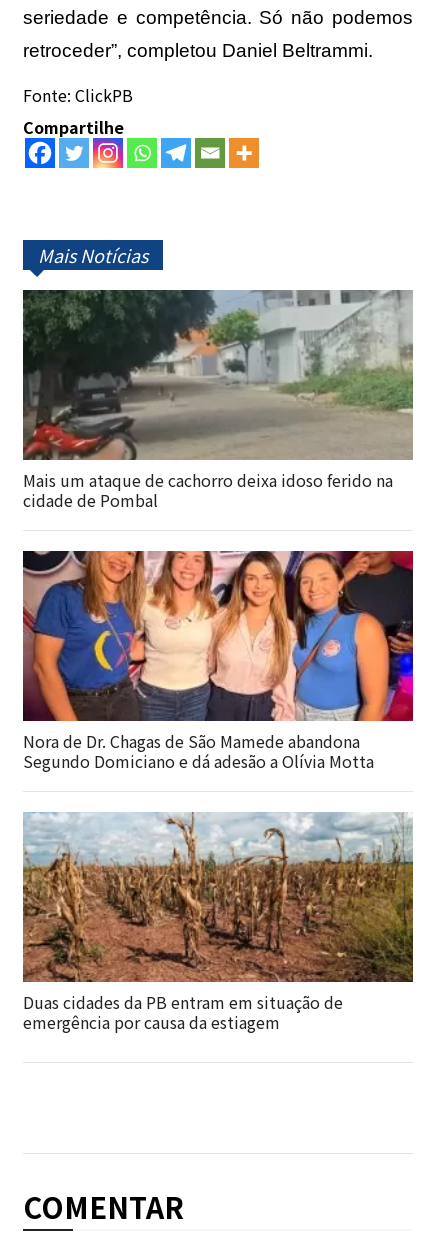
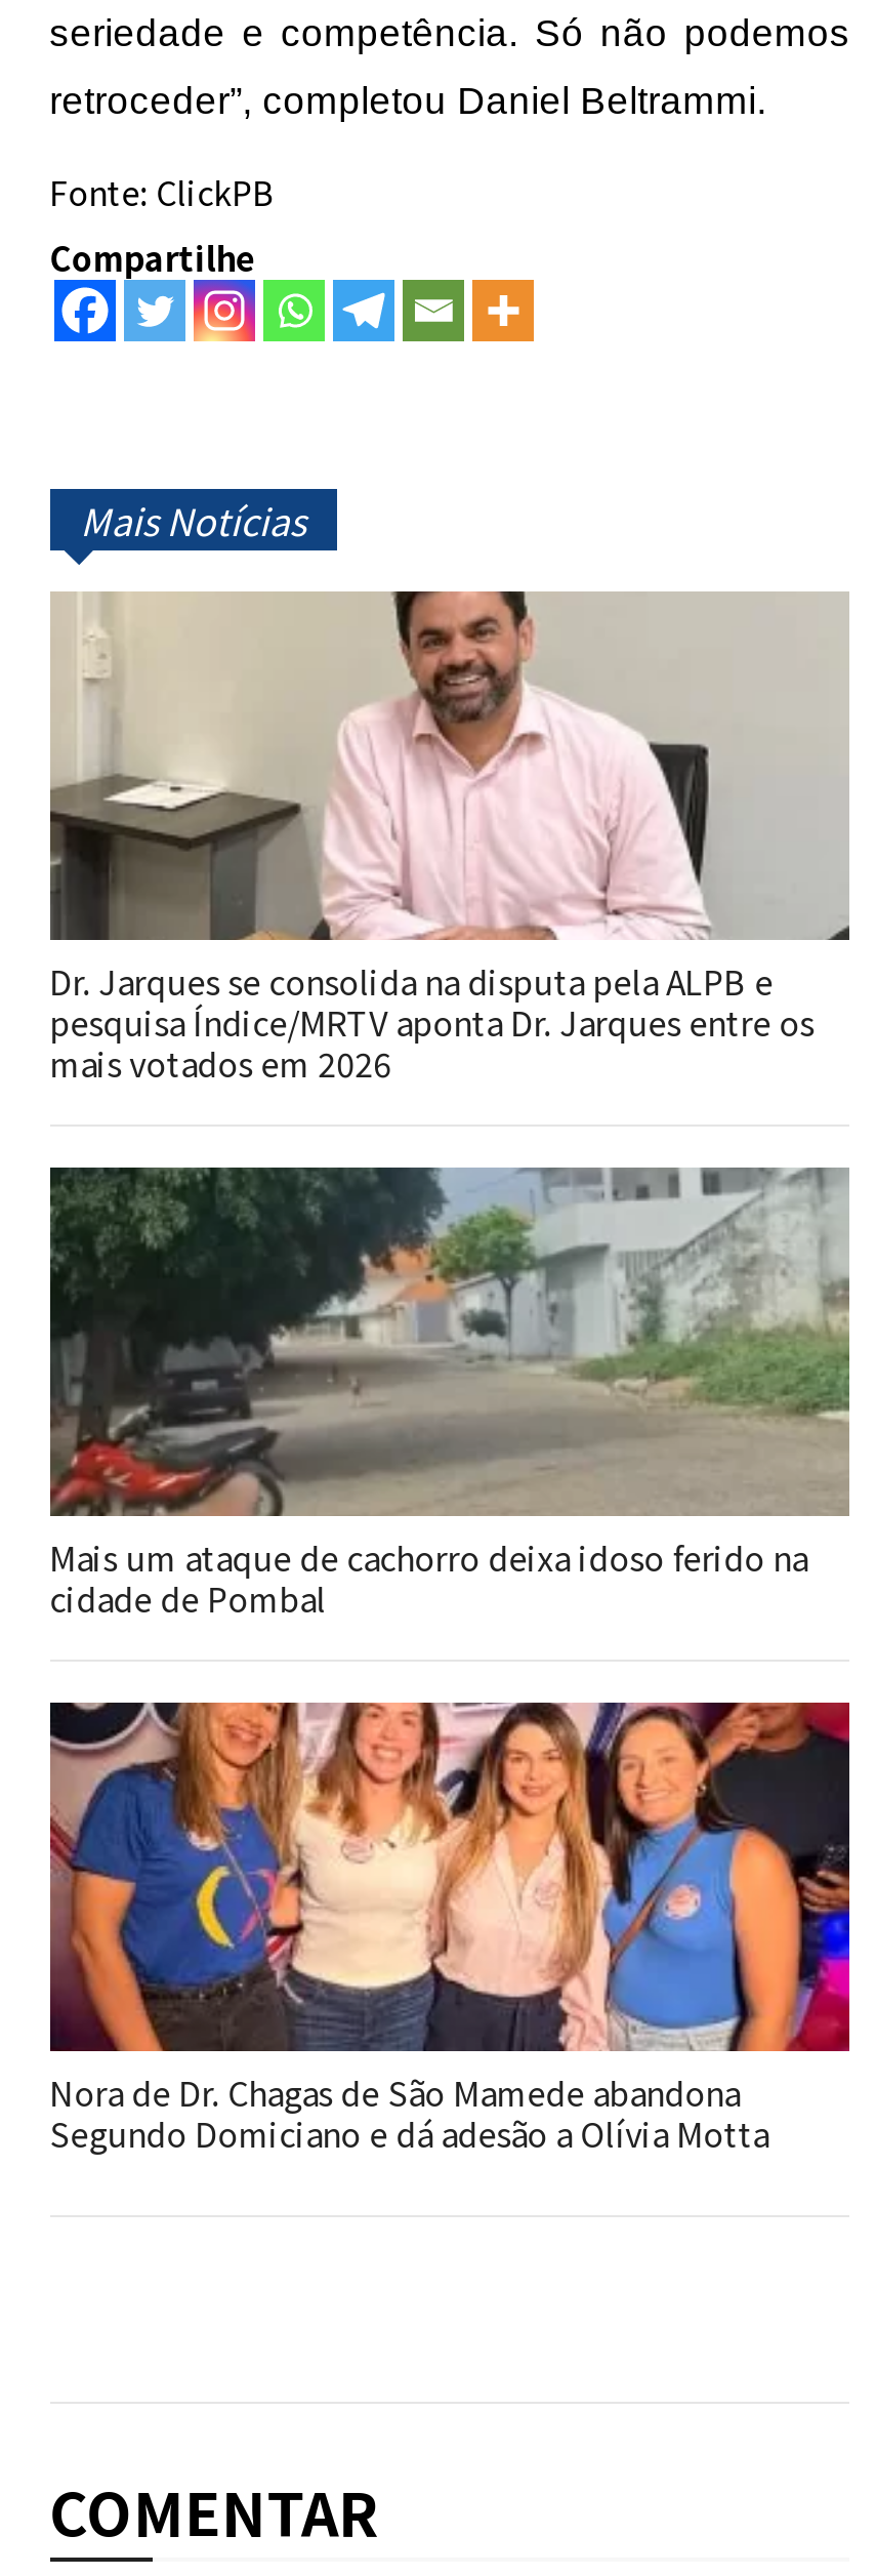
+ [image]
+ Dr. Jarques se consolida na disputa pela ALPB e
+ pesquisa Índice/MRTV aponta Dr. Jarques entre os
+ mais votados em 2026

moved down: [image] | Mais um ataque de cachorro deixa idoso ferido na | cidade de Pombal | Nora de Dr. Chagas de São Mamede abandona | Segundo Domiciano e dá adesão a Olívia Motta

- [image]
- Duas cidades da PB entram em situação de
- emergência por causa da estiagem
